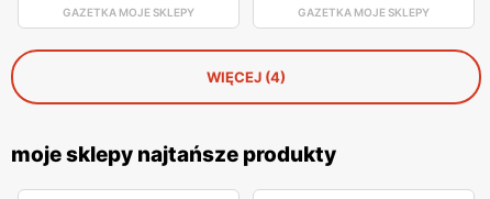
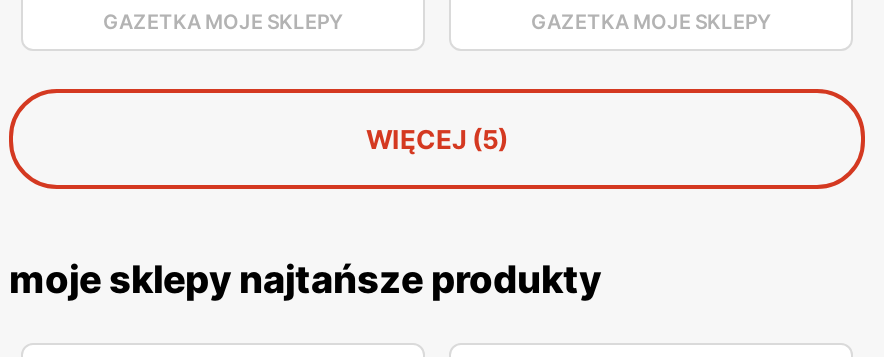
- WIĘCEJ (4)
+ WIĘCEJ (5)
